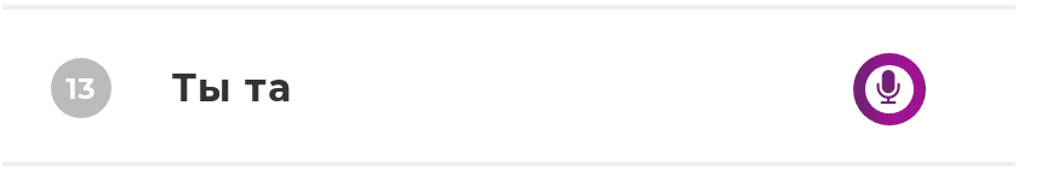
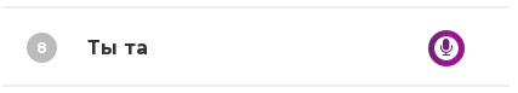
- 13
+ 8
